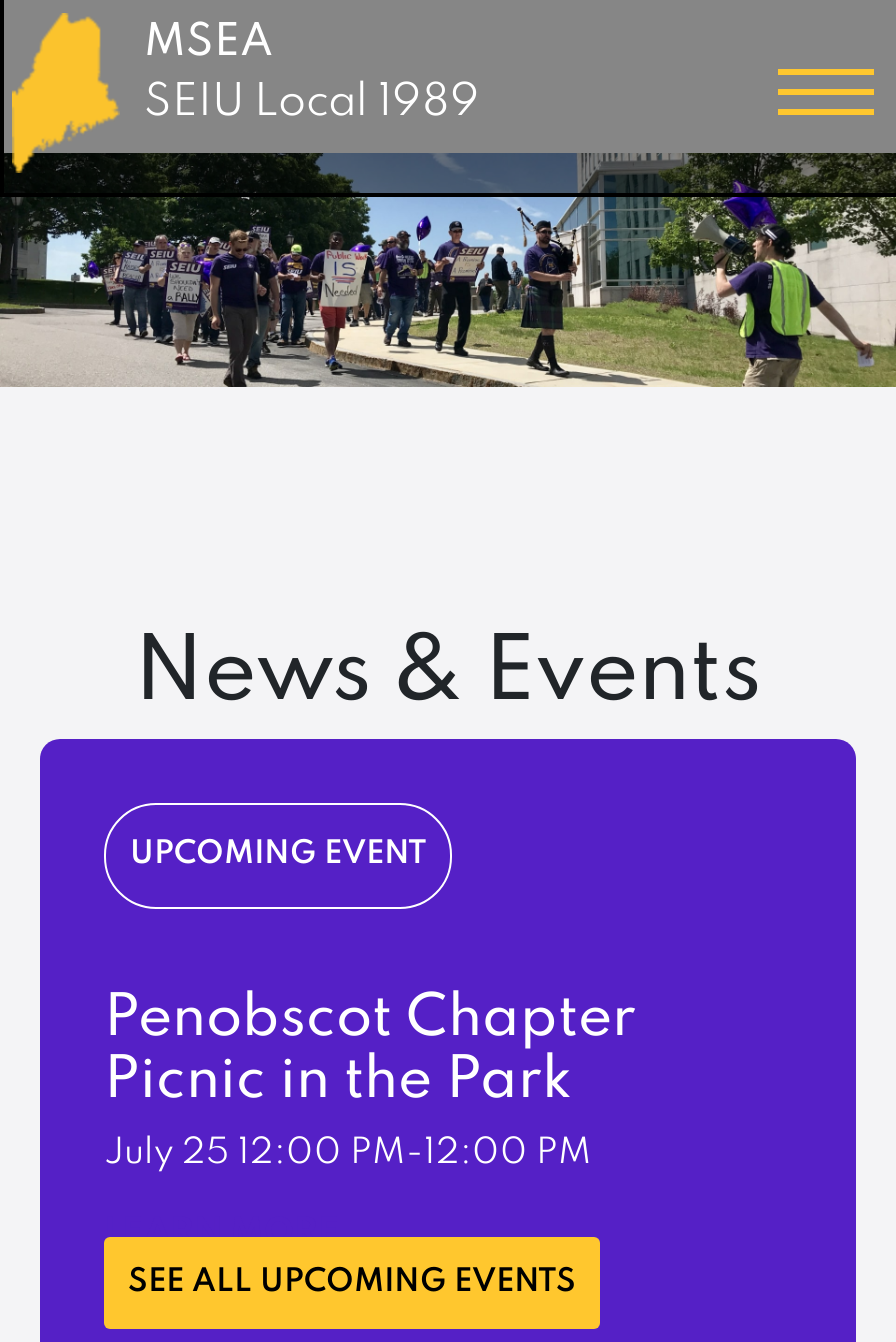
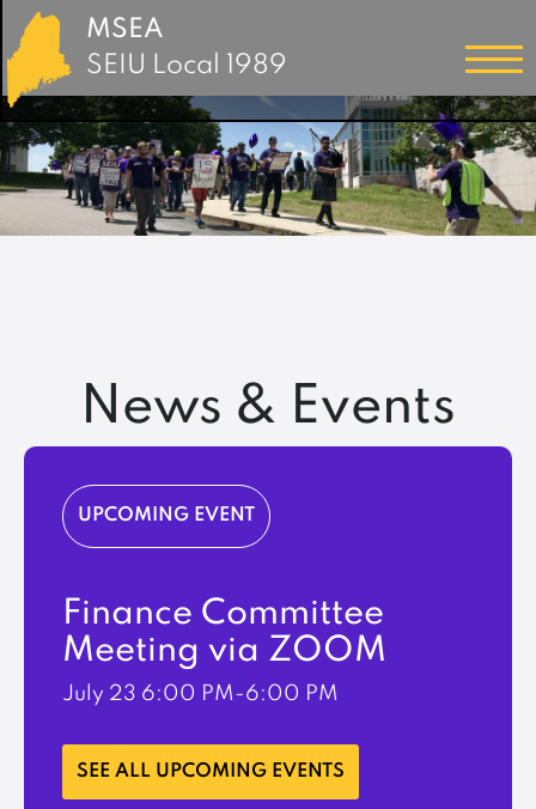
- Penobscot Chapter
- Picnic in the Park
- July 25 12:00 PM-12:00 PM
+ Finance Committee
+ Meeting via ZOOM
+ July 23 6:00 PM-6:00 PM
